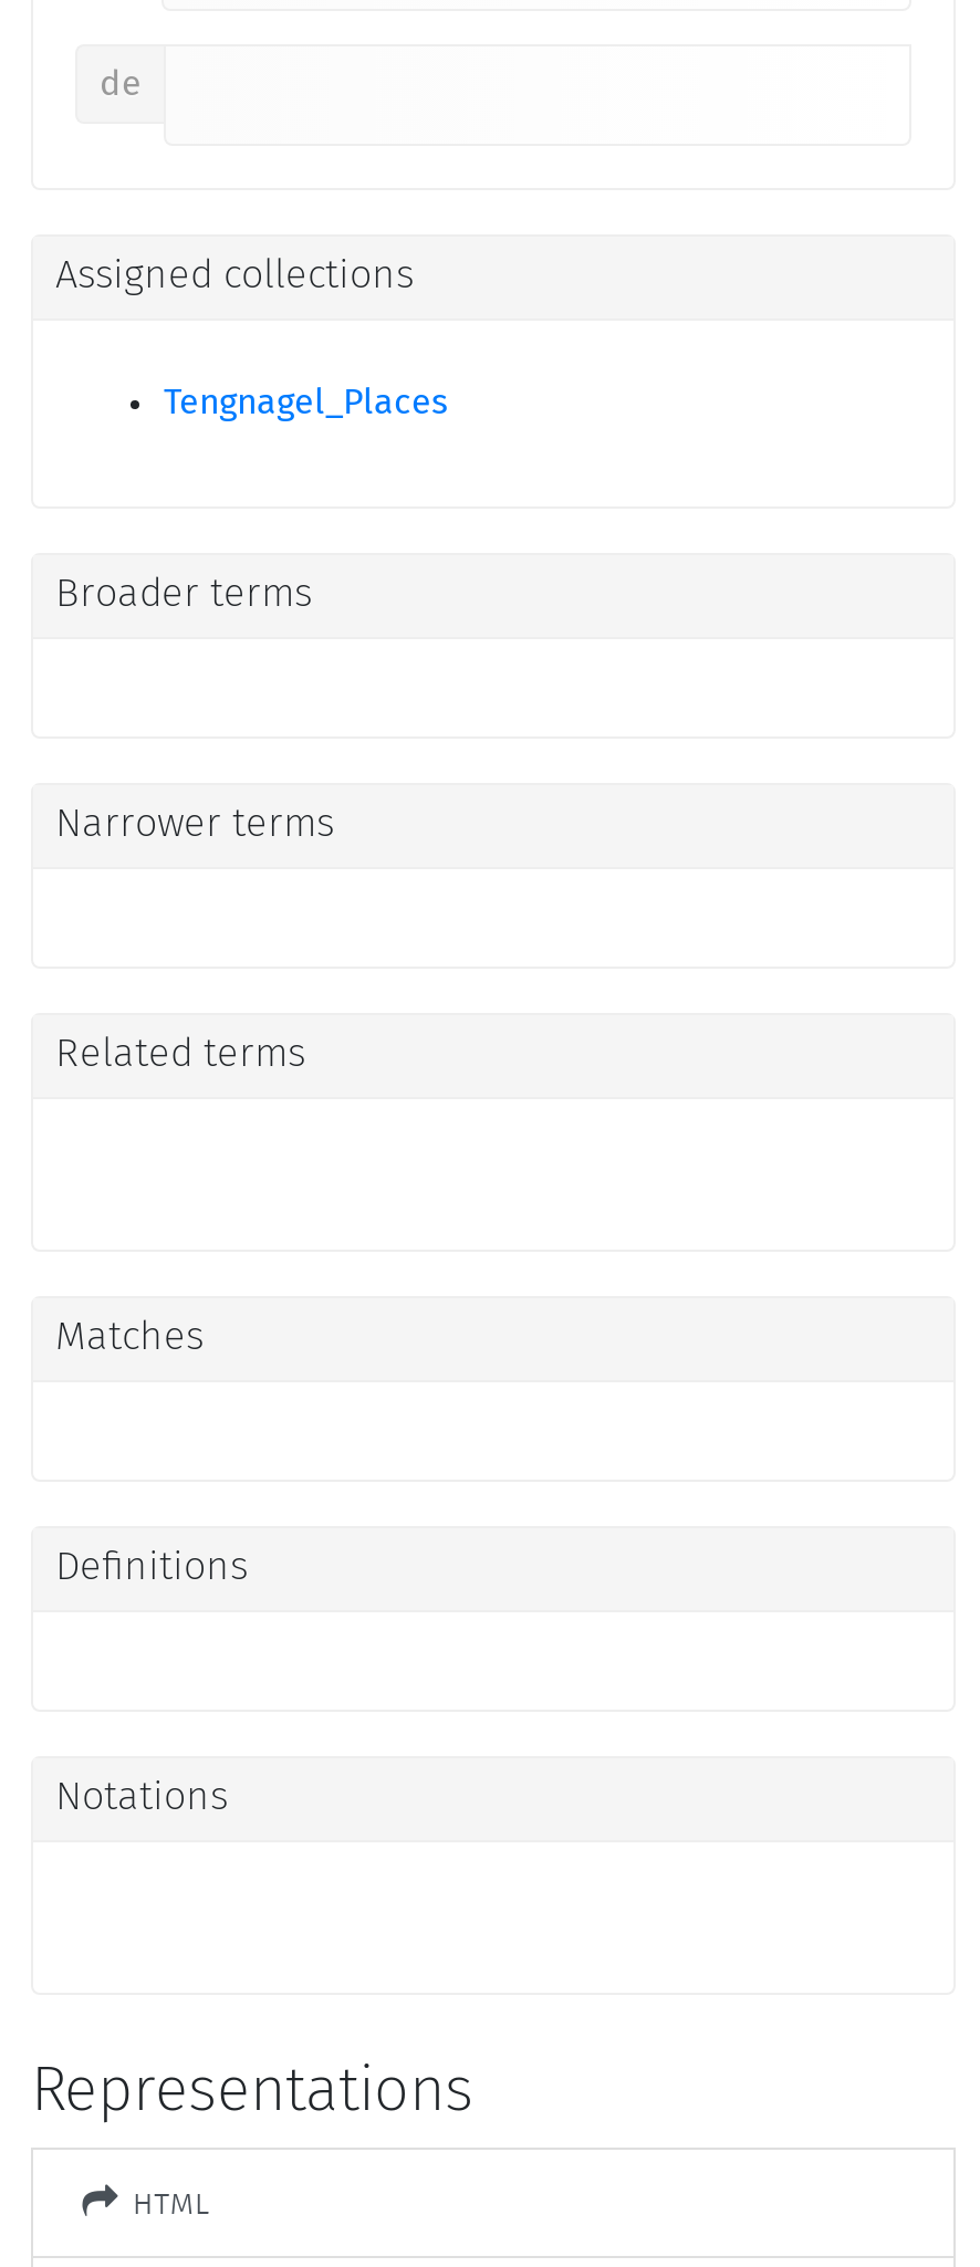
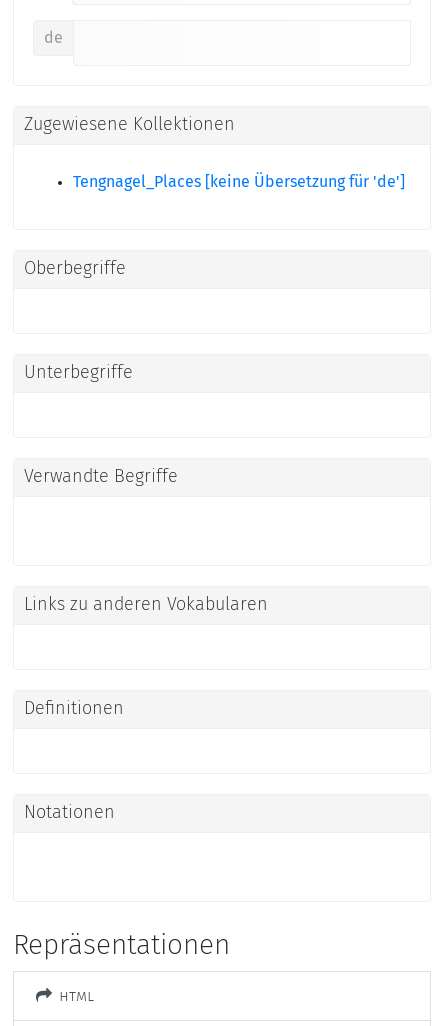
- Assigned collections
+ Zugewiesene Kollektionen

- Tengnagel_Places
+ Tengnagel_Places [keine Übersetzung für 'de']

- Broader terms
+ Oberbegriffe

- Narrower terms
+ Unterbegriffe

- Related terms
+ Verwandte Begriffe

- Matches
+ Links zu anderen Vokabularen

- Definitions
+ Definitionen

- Notations
+ Notationen

- Representations
+ Repräsentationen
